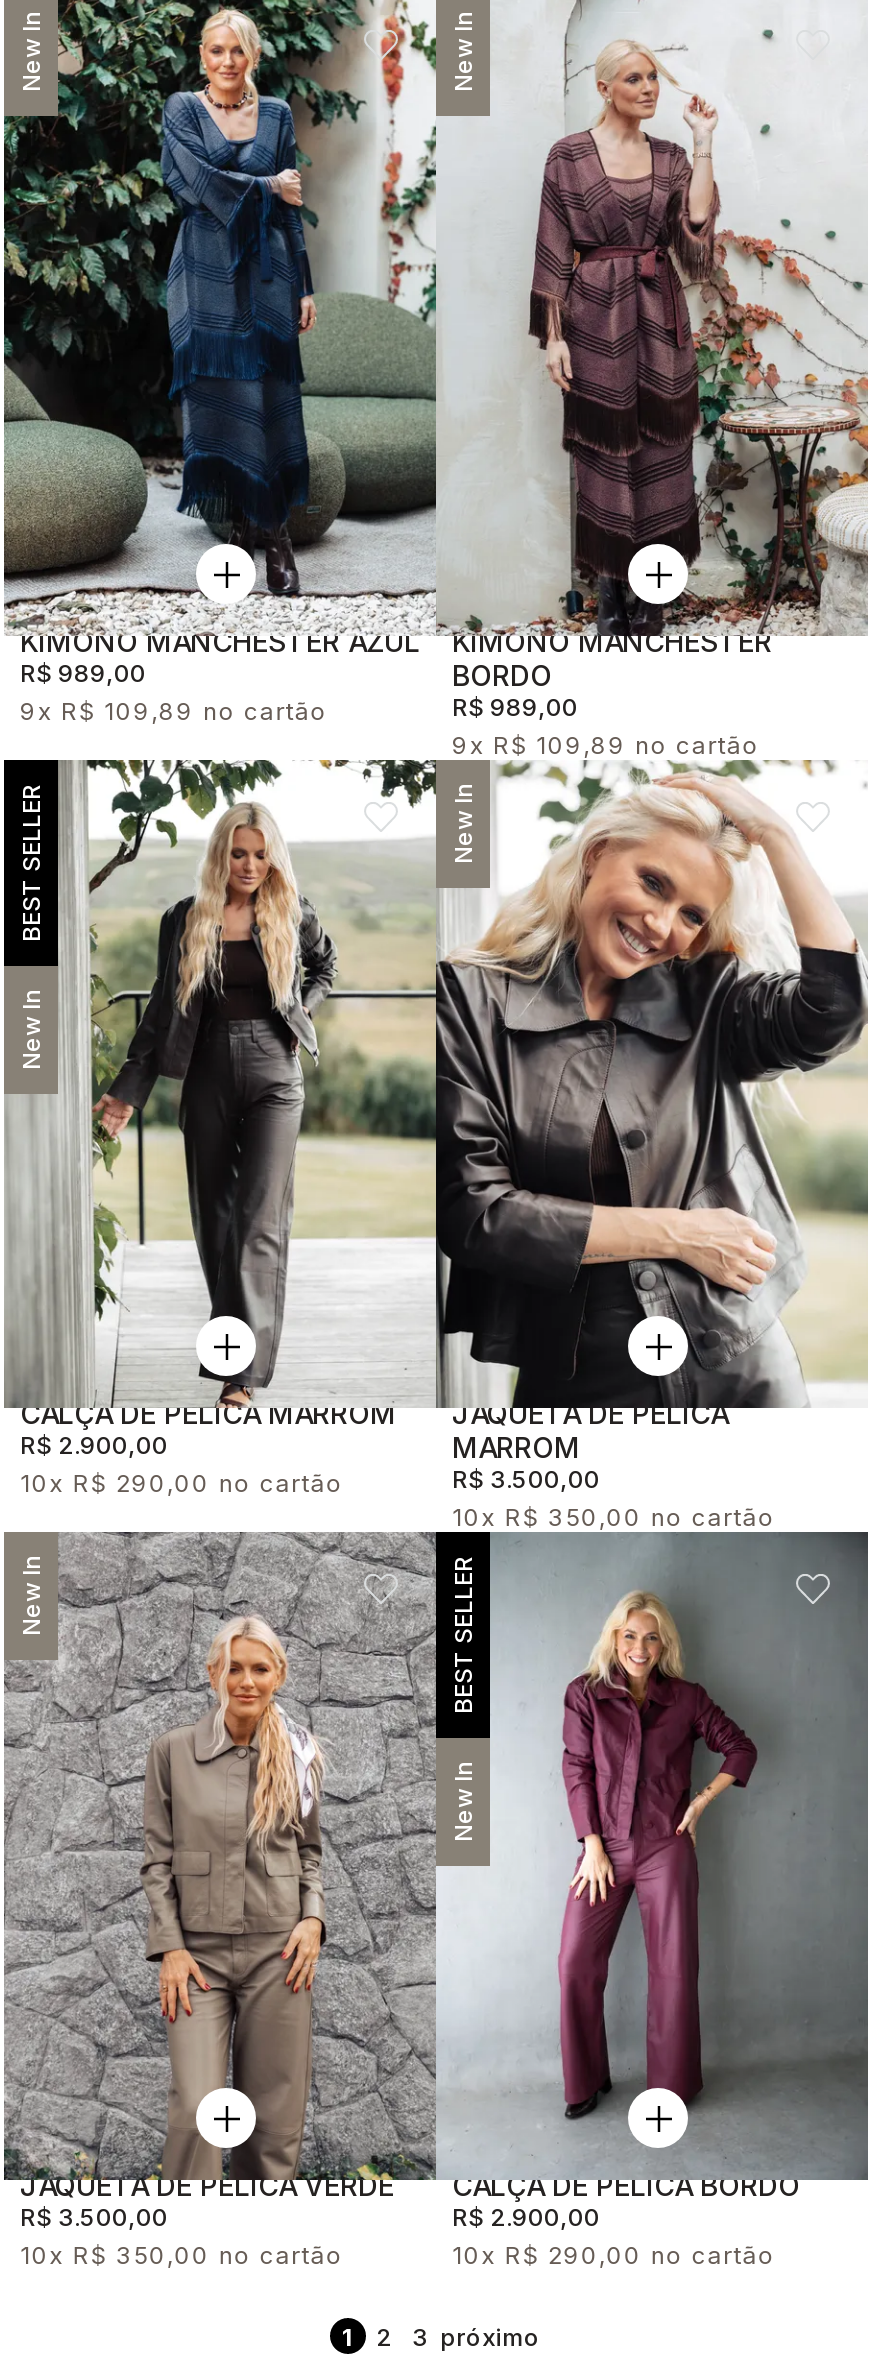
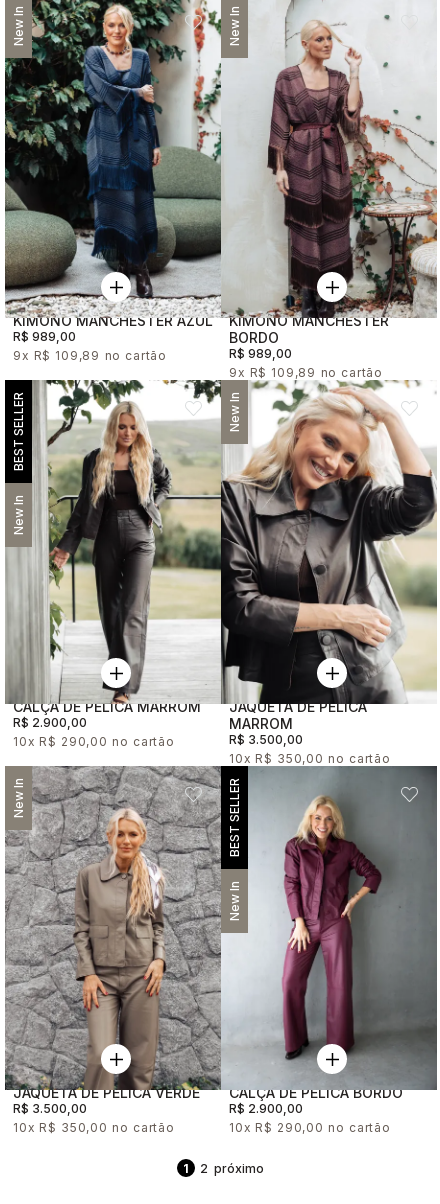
- 3
